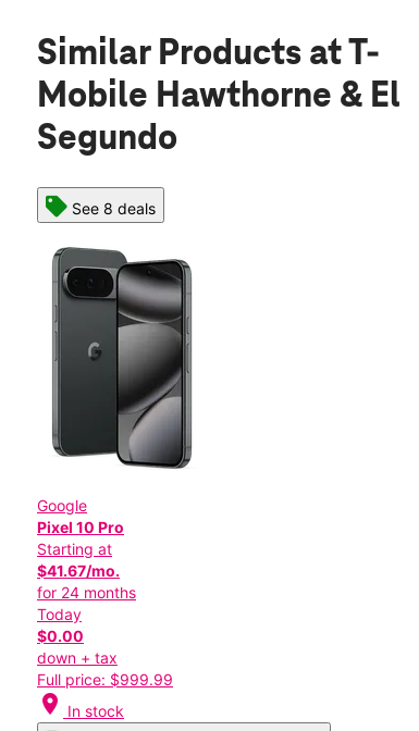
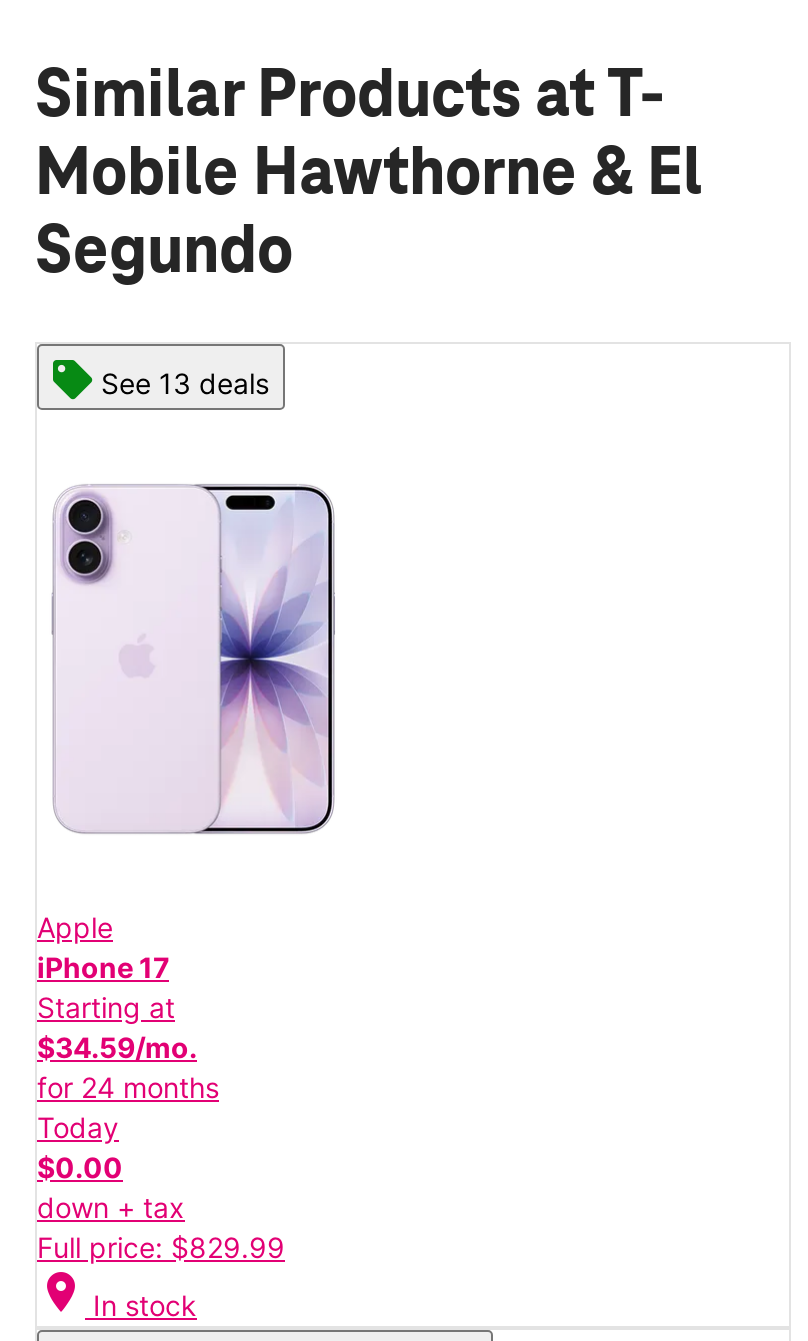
- See 8 deals
+ See 13 deals

- [image]
- Google
- Pixel 10 Pro
+ [image]
+ Apple
+ iPhone 17

- $41.67/mo.
+ $34.59/mo.

- Full price: $999.99
+ Full price: $829.99
